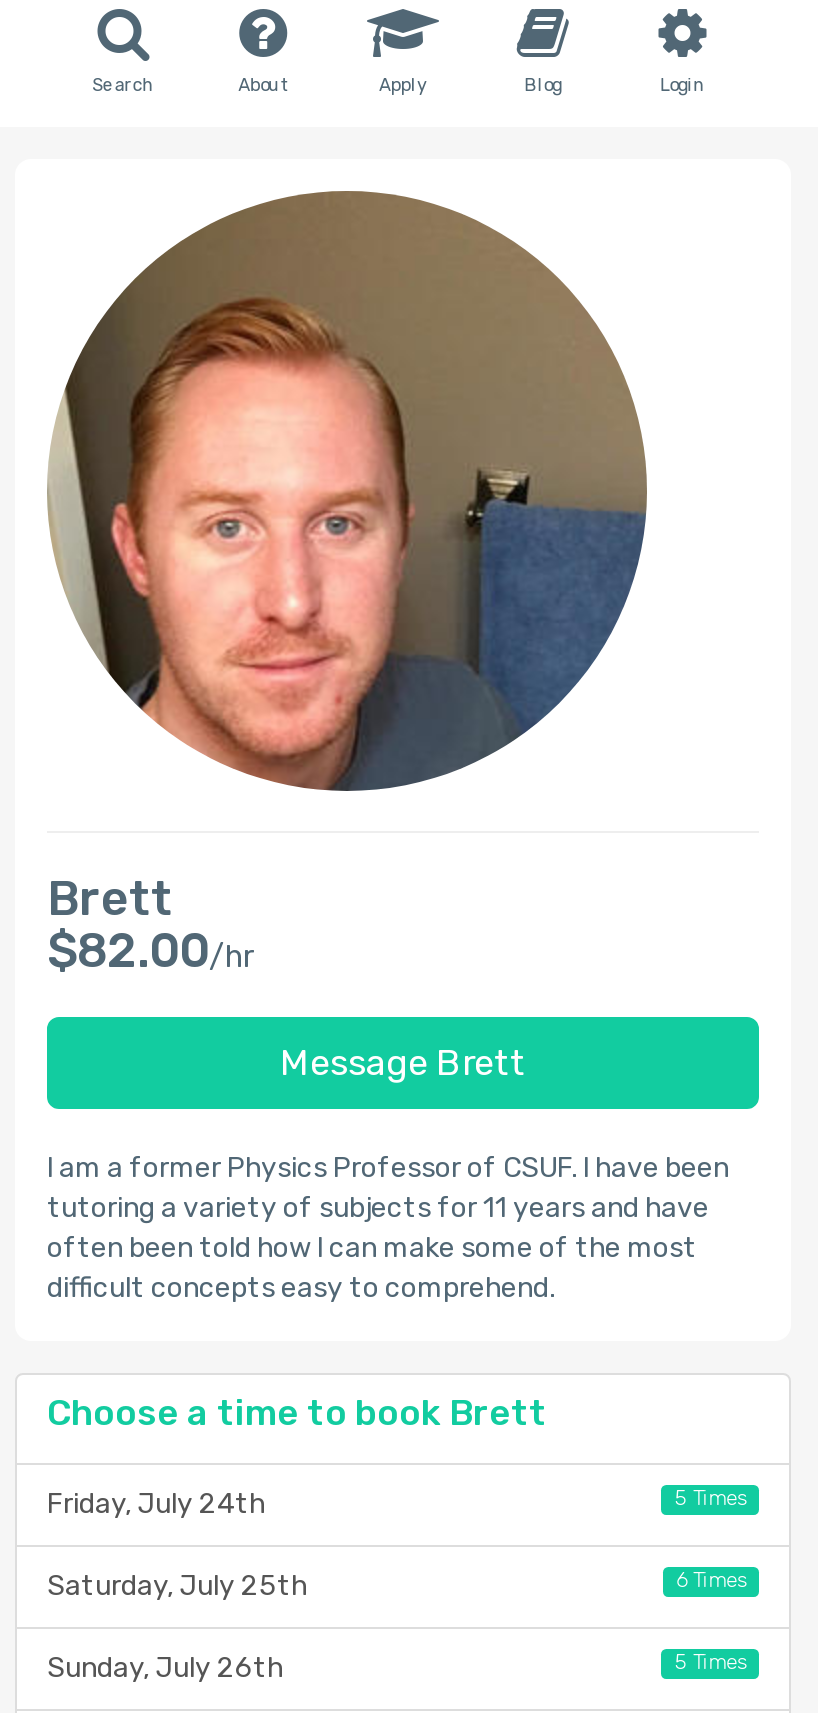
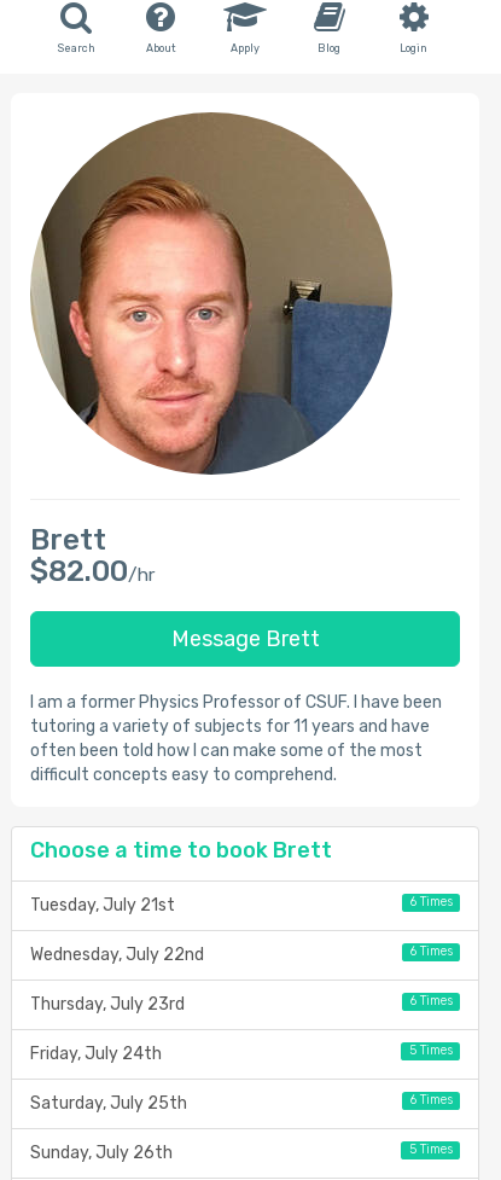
+ Tuesday, July 21st
+ 6 Times
+ Wednesday, July 22nd
+ 6 Times
+ Thursday, July 23rd
+ 6 Times
